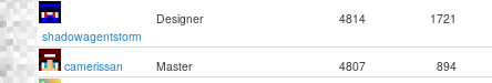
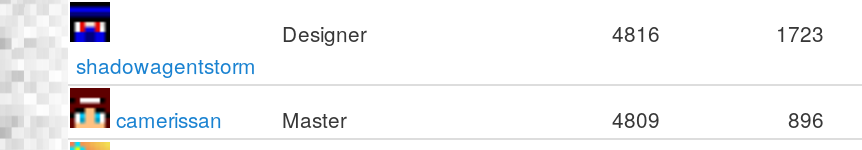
- 4814
+ 4816

- 1721
+ 1723

- 4807
+ 4809

- 894
+ 896
